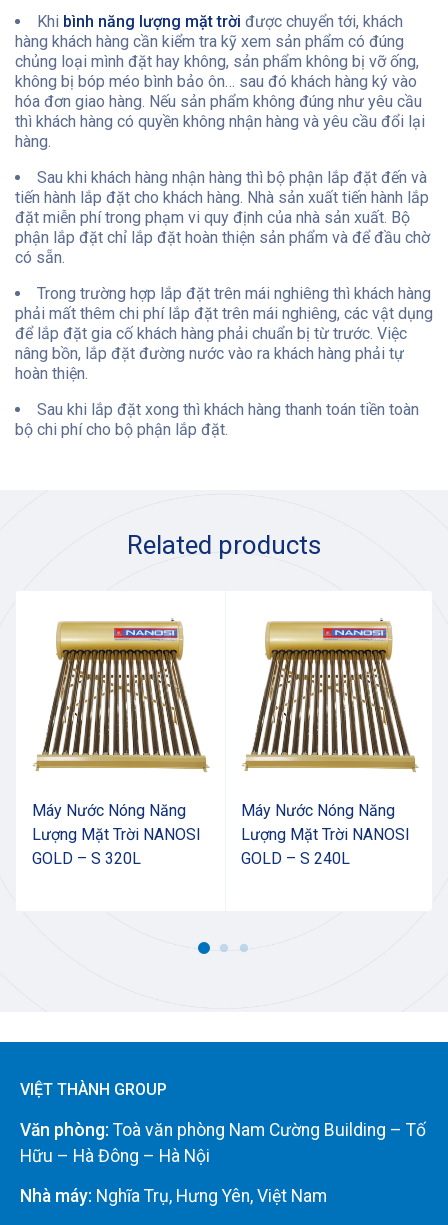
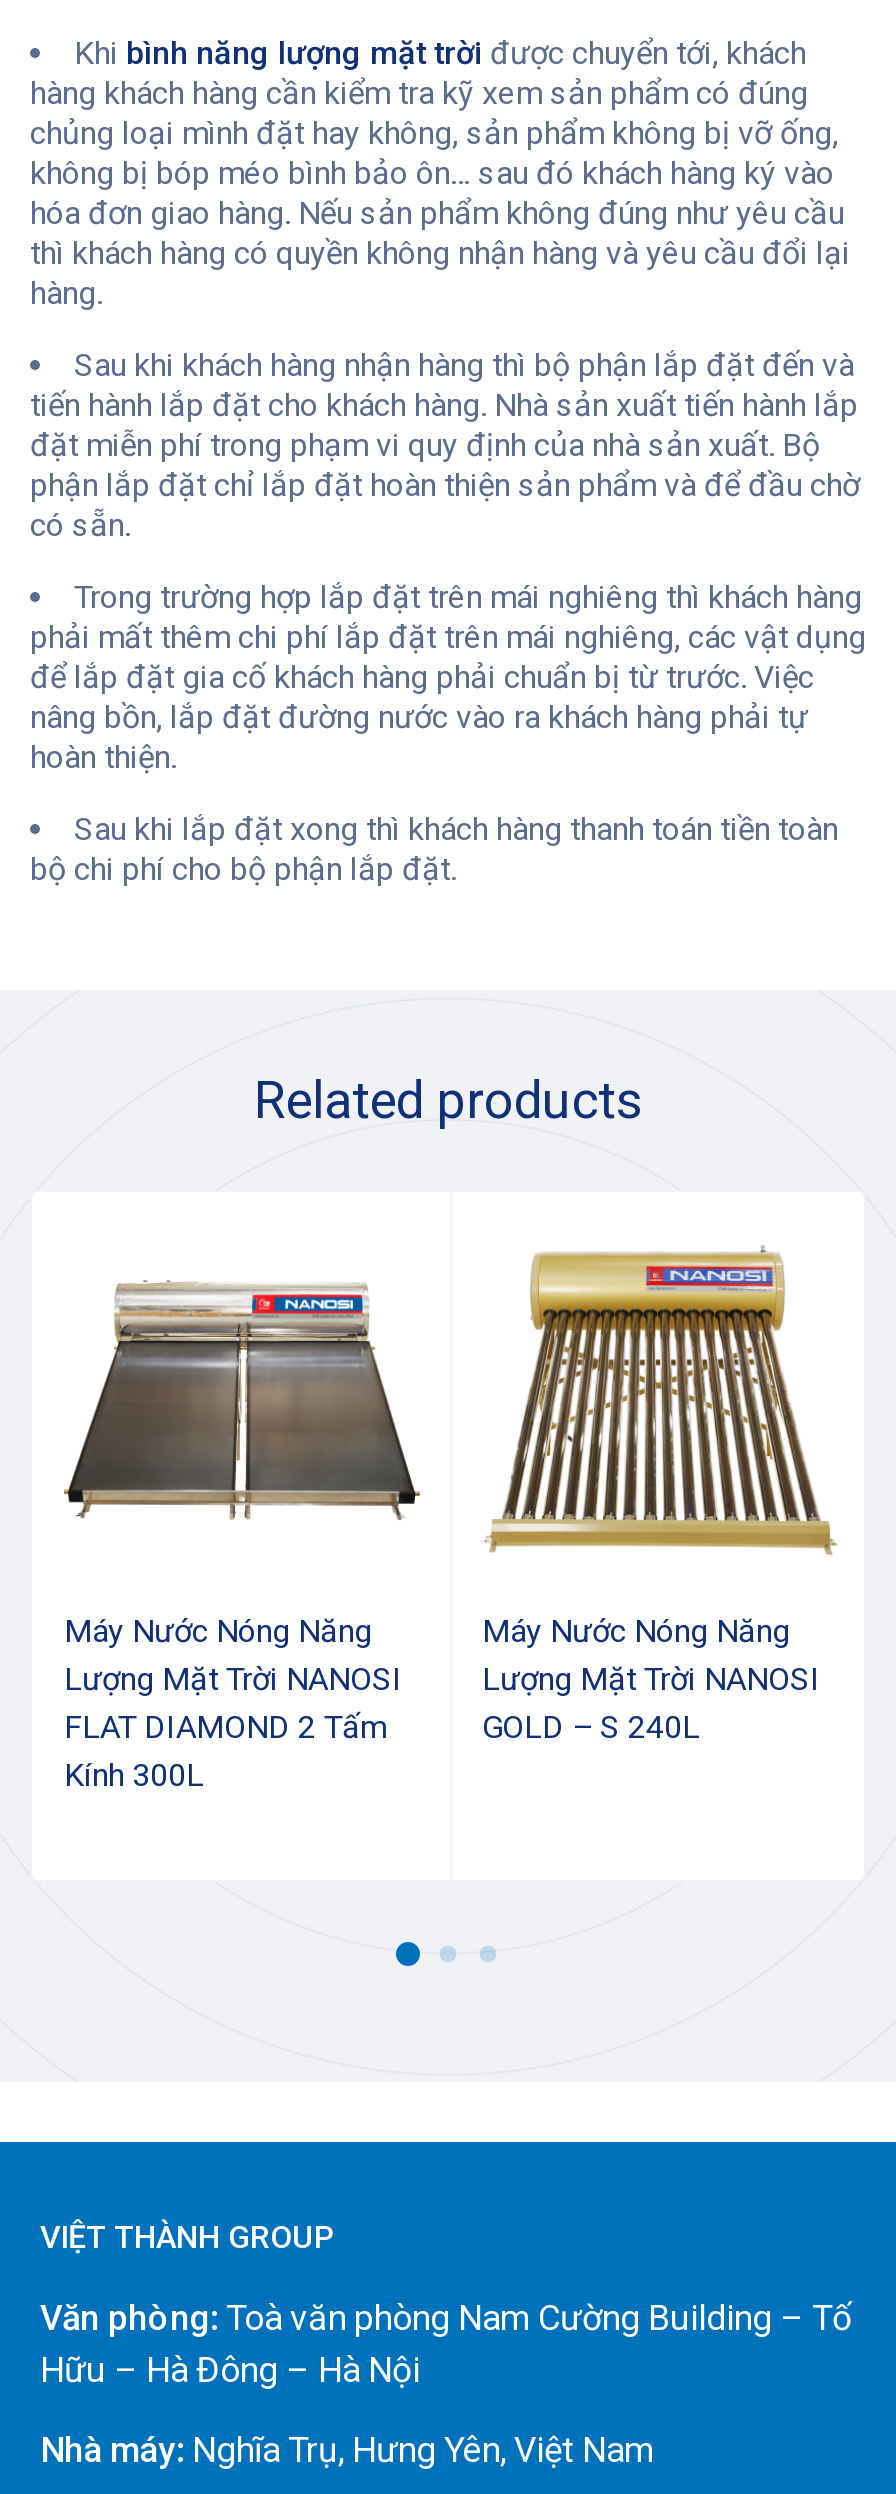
- [image]
+ [image]

- GOLD – S 320L
+ FLAT DIAMOND 2 Tấm
+ Kính 300L
